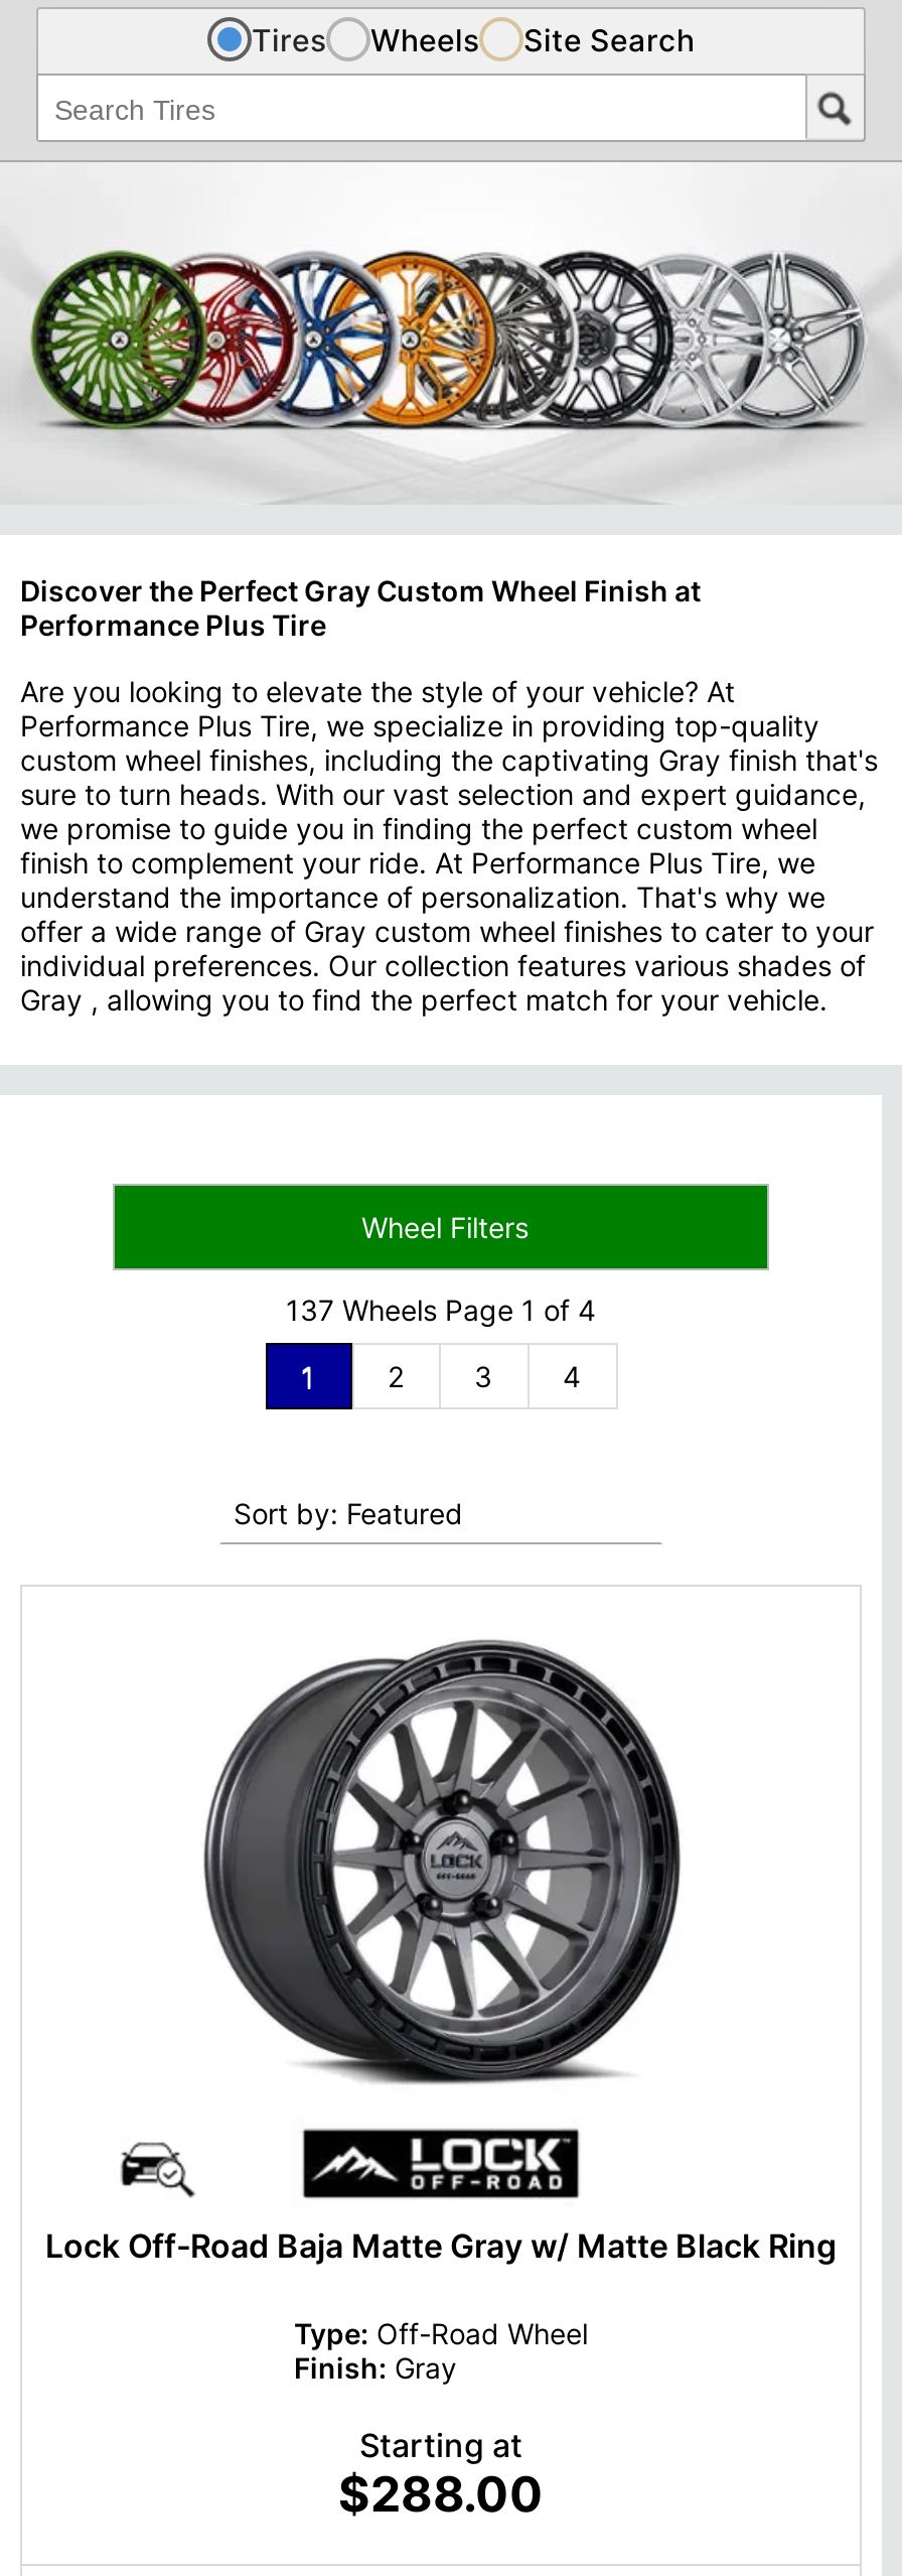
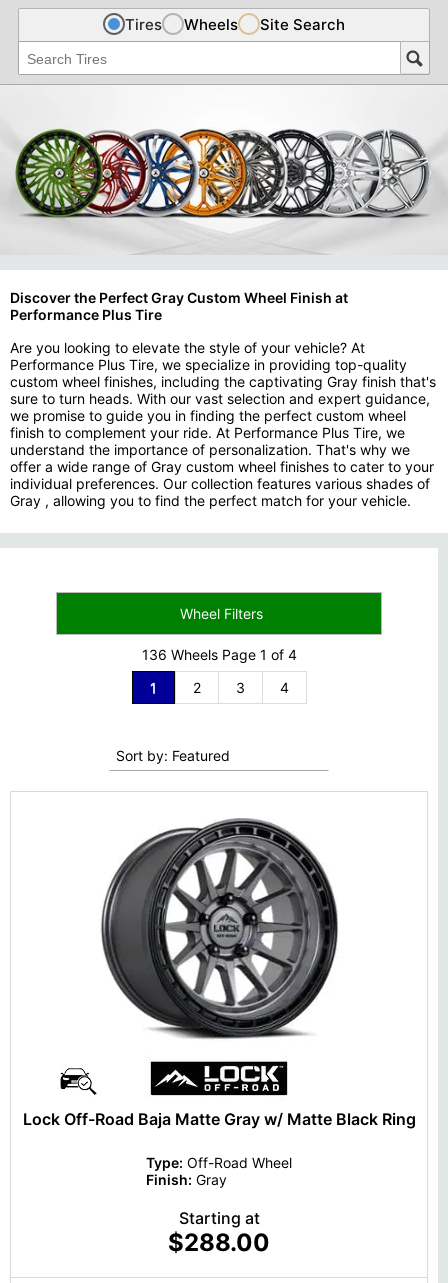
- 137 Wheels Page 1 of 4
+ 136 Wheels Page 1 of 4
